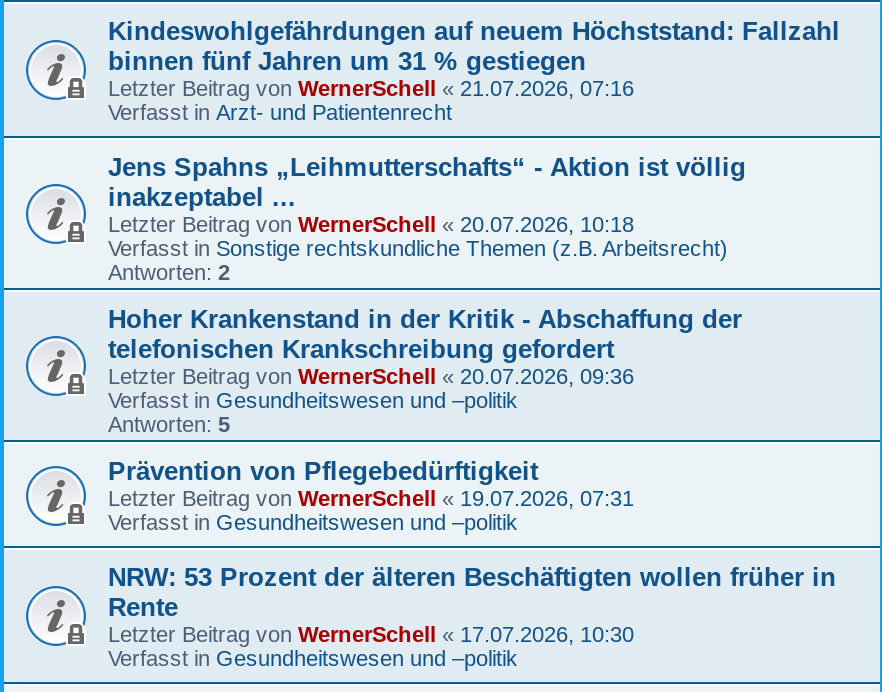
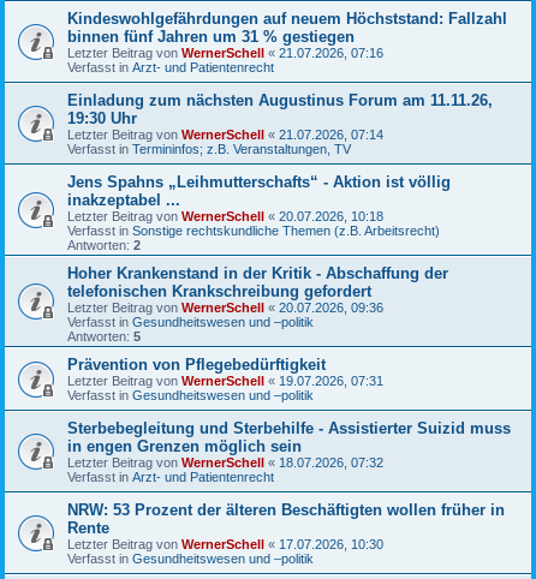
+ Einladung zum nächsten Augustinus Forum am 11.11.26,
+ 19:30 Uhr
+ Letzter Beitrag von WernerSchell «21.07.2026, 07:14
+ Verfasst in Termininfos; z.B. Veranstaltungen, TV

+ Sterbebegleitung und Sterbehilfe - Assistierter Suizid muss
+ in engen Grenzen möglich sein
+ Letzter Beitrag von WernerSchell «18.07.2026, 07:32
+ Verfasst in Arzt- und Patientenrecht
